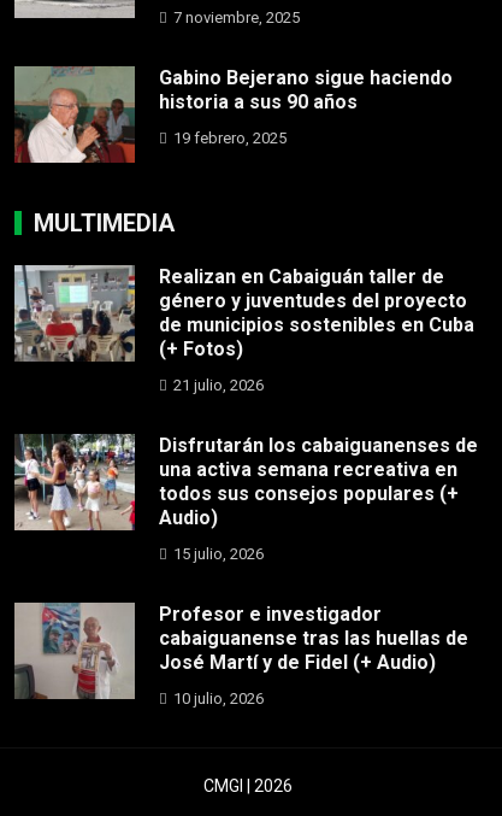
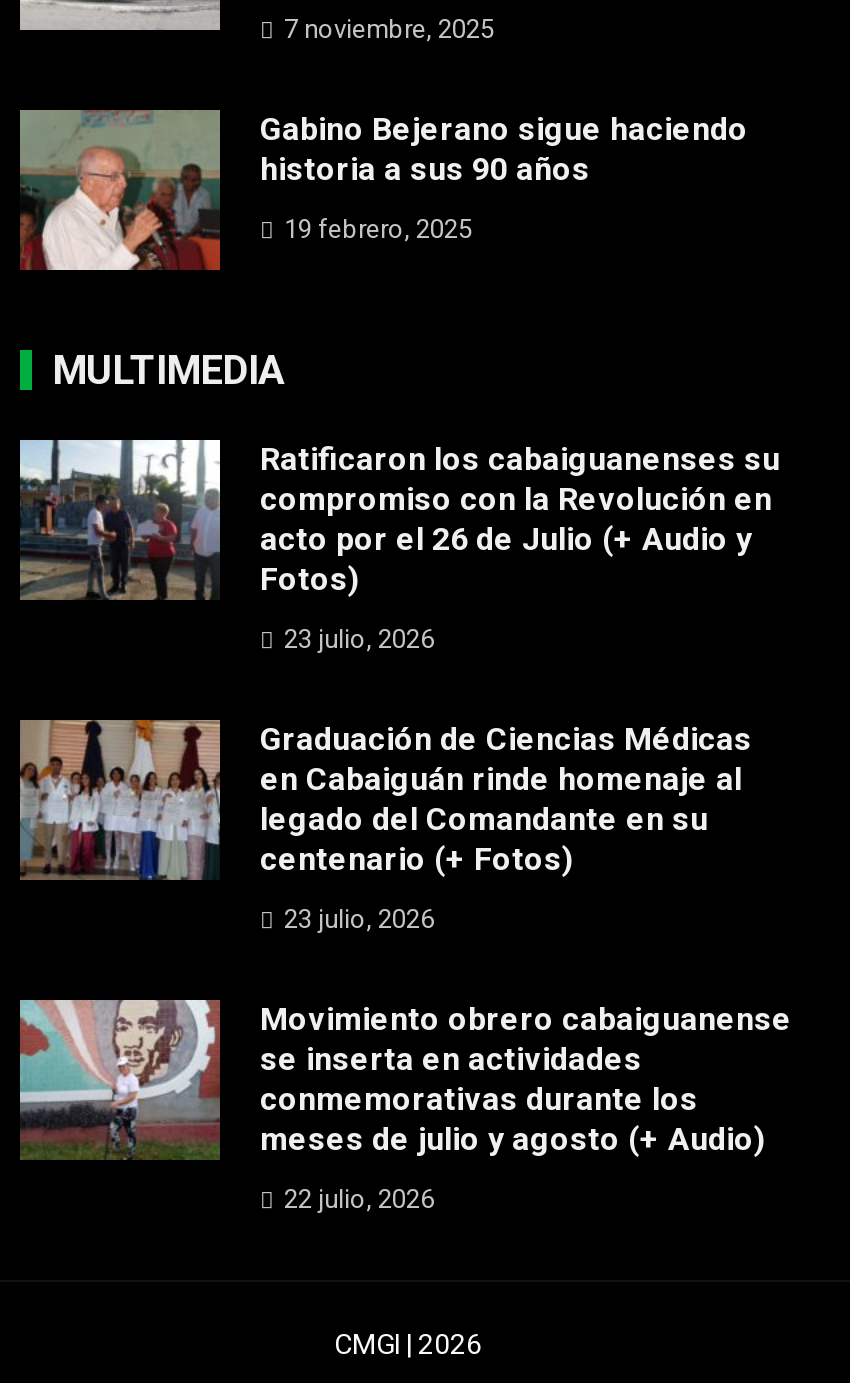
- [image]
- Realizan en Cabaiguán taller de
- género y juventudes del proyecto
- de municipios sostenibles en Cuba
- (+ Fotos)
+ [image]
+ Ratificaron los cabaiguanenses su
+ compromiso con la Revolución en
+ acto por el 26 de Julio (+ Audio y
+ Fotos)

- 21 julio, 2026
+ 23 julio, 2026

- [image]
- Disfrutarán los cabaiguanenses de
- una activa semana recreativa en
- todos sus consejos populares (+
- Audio)
+ [image]
+ Graduación de Ciencias Médicas
+ en Cabaiguán rinde homenaje al
+ legado del Comandante en su
+ centenario (+ Fotos)

- 15 julio, 2026
+ 23 julio, 2026

- [image]
- Profesor e investigador
- cabaiguanense tras las huellas de
- José Martí y de Fidel (+ Audio)
+ [image]
+ Movimiento obrero cabaiguanense
+ se inserta en actividades
+ conmemorativas durante los
+ meses de julio y agosto (+ Audio)

- 10 julio, 2026
+ 22 julio, 2026
